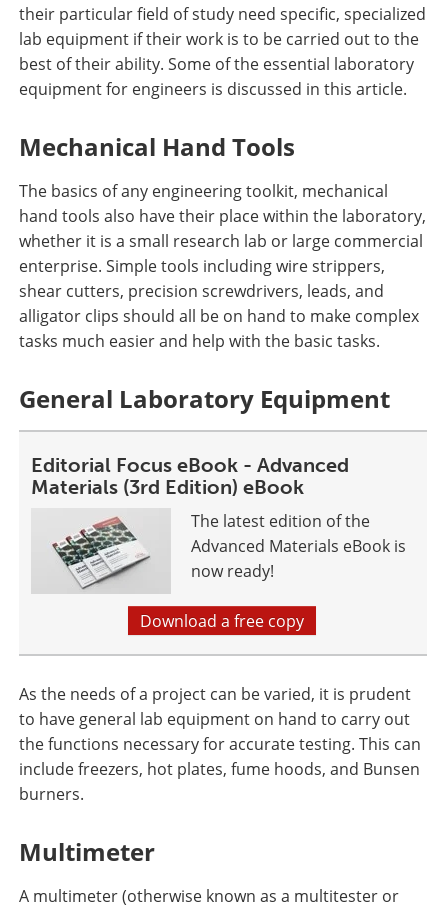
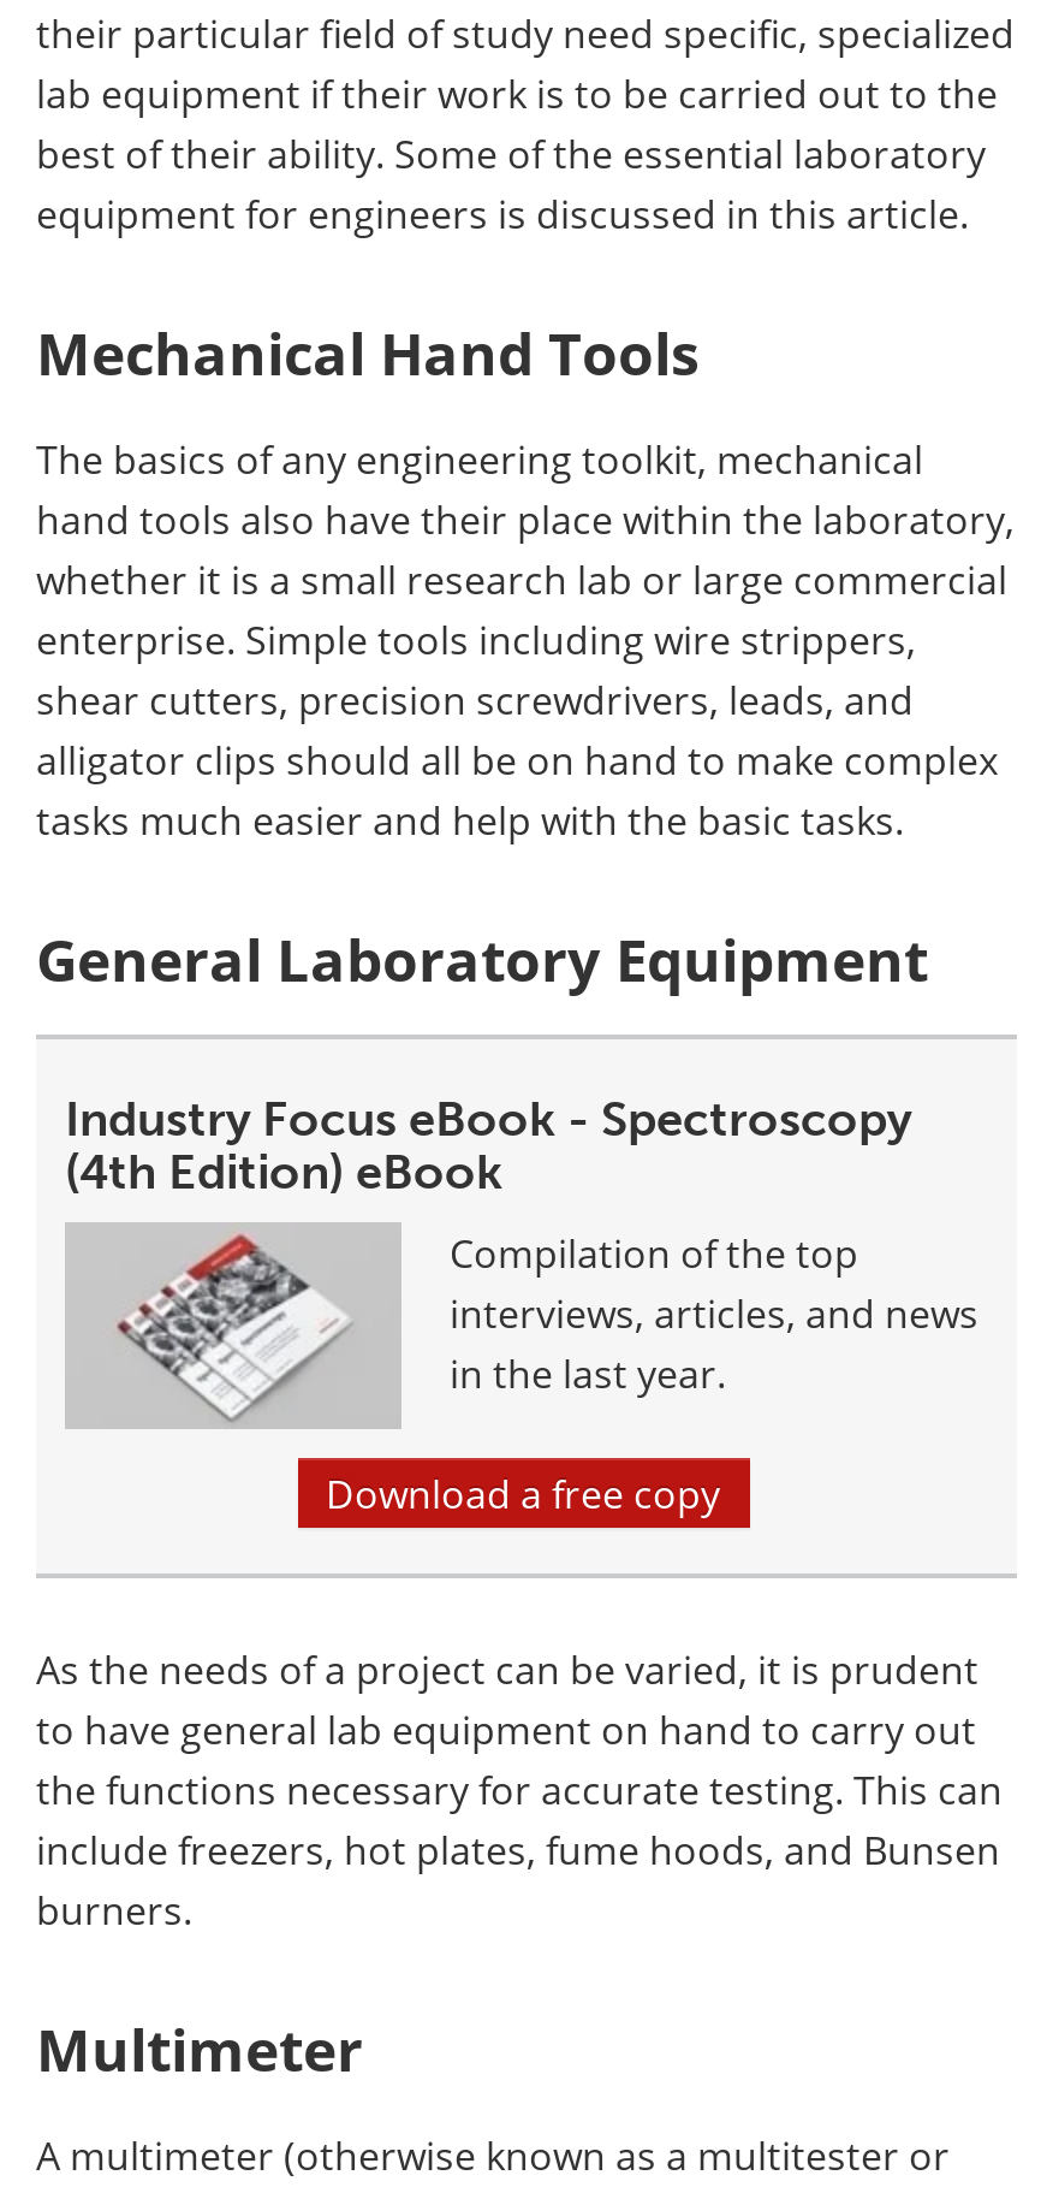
- Editorial Focus eBook - Advanced
- Materials (3rd Edition) eBook
+ Industry Focus eBook - Spectroscopy
+ (4th Edition) eBook

- [image]
+ [image]

- The latest edition of the
- Advanced Materials eBook is
- now ready!
+ Compilation of the top
+ interviews, articles, and news
+ in the last year.
